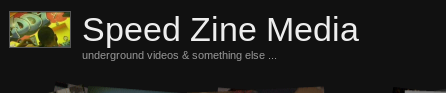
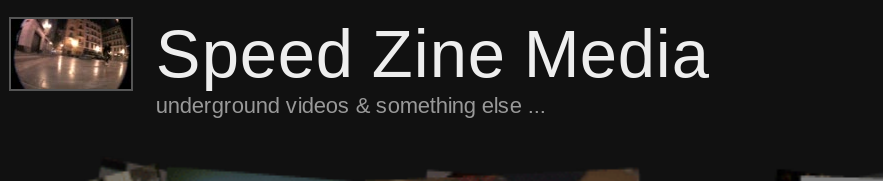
- [image]
+ [image]
